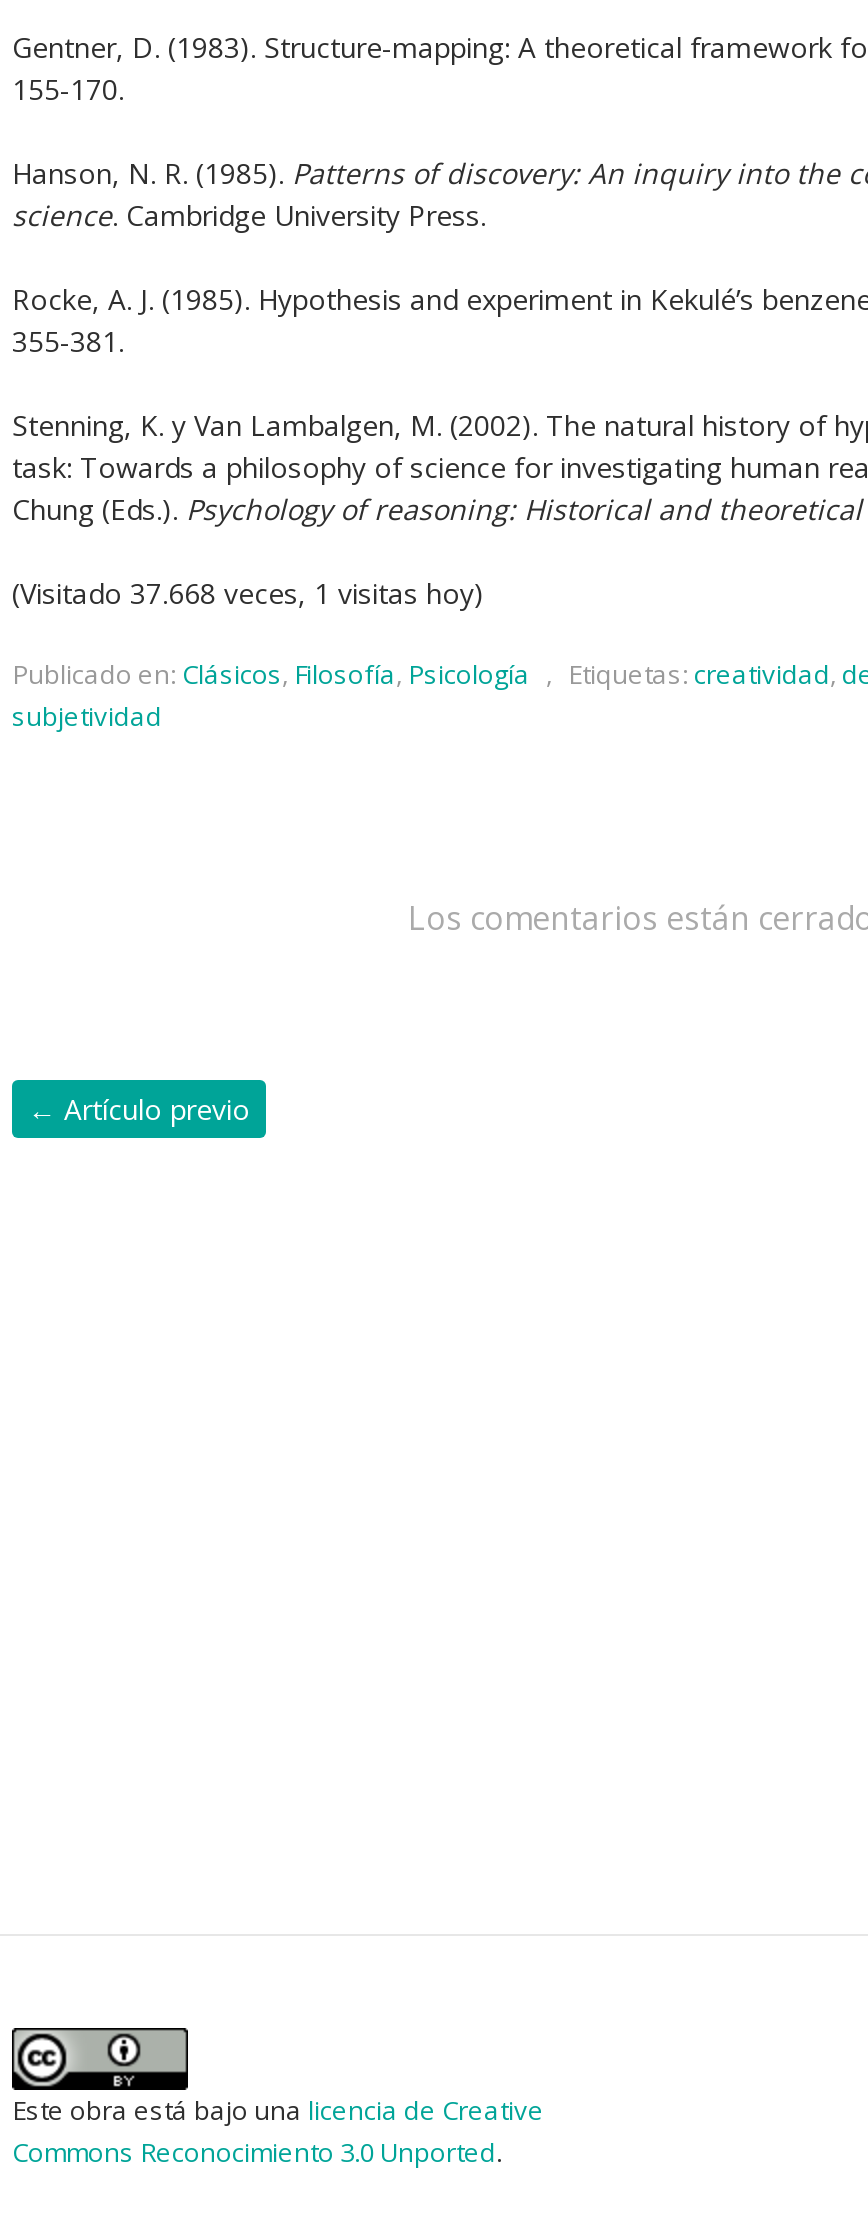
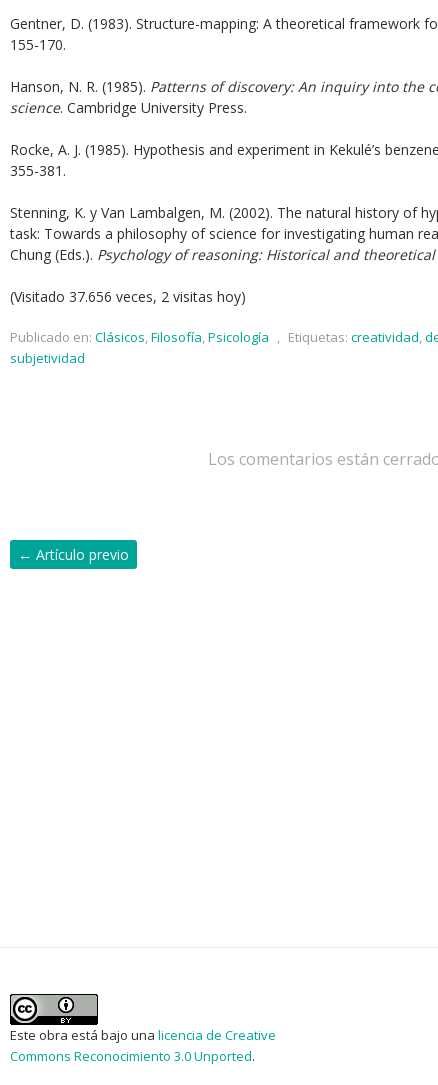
- (Visitado 37.668 veces, 1 visitas hoy)
+ (Visitado 37.656 veces, 2 visitas hoy)
